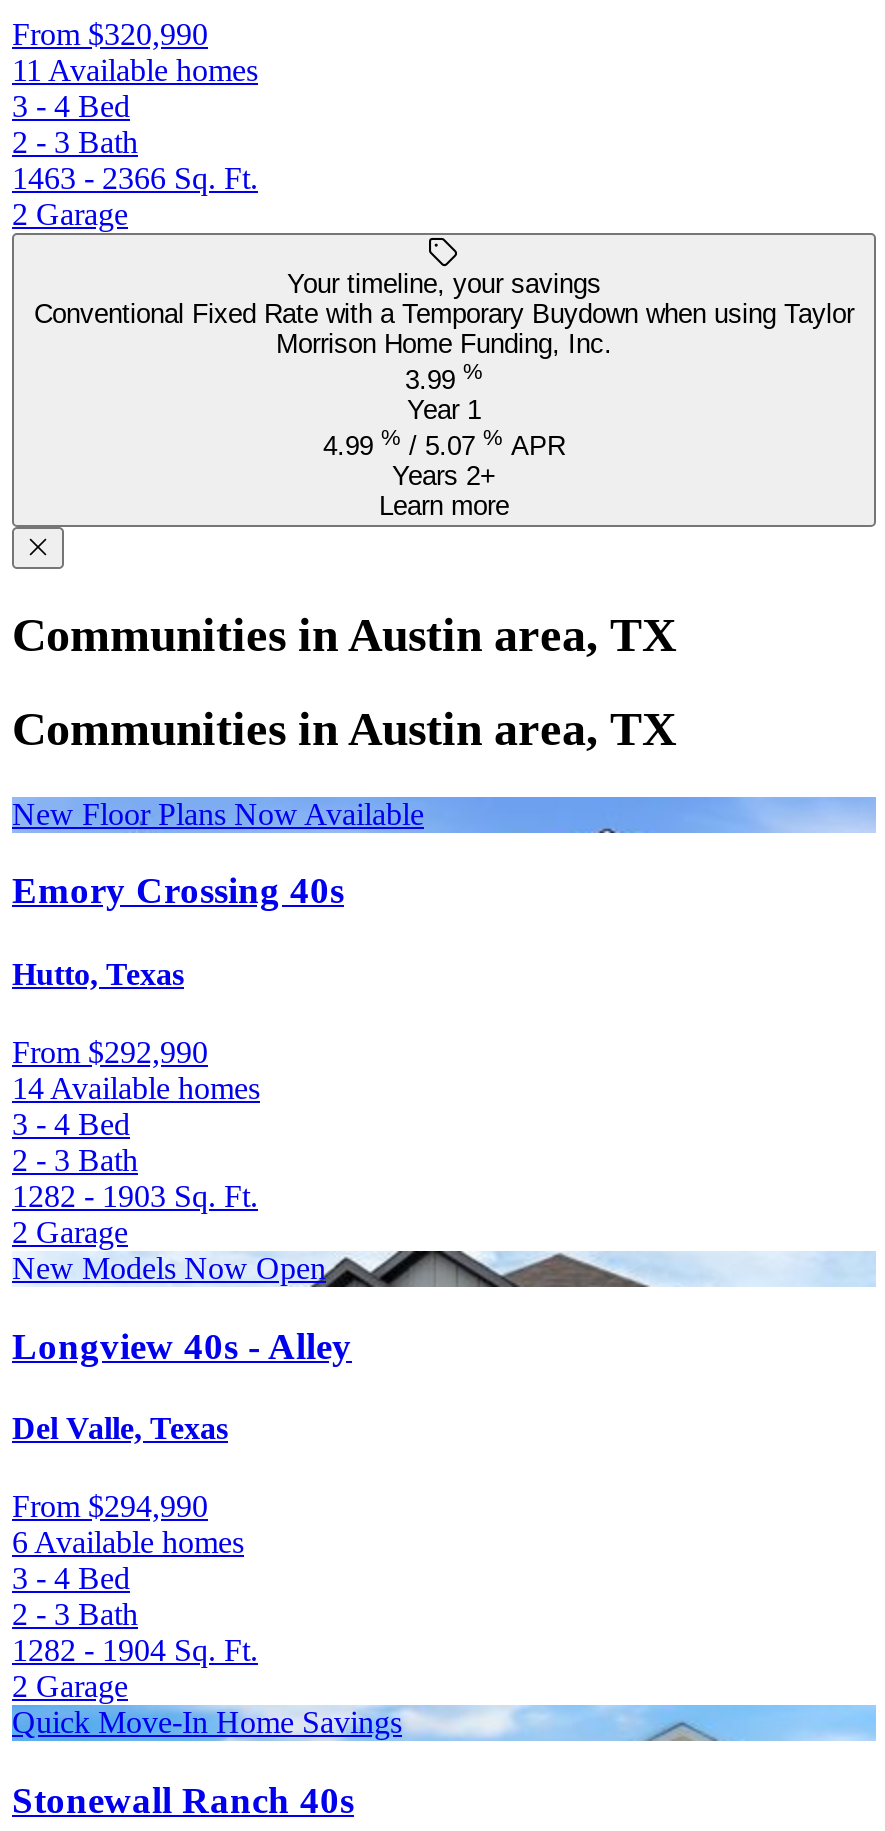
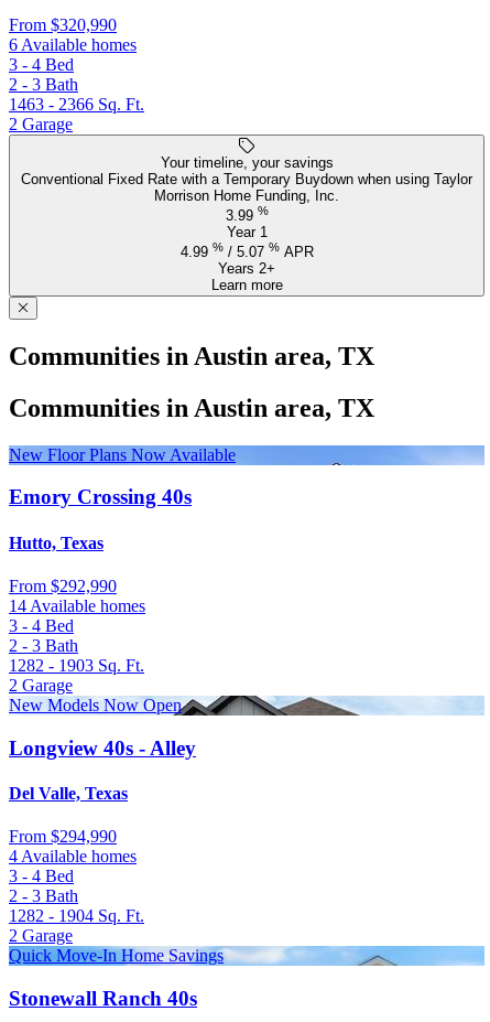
- 11 Available homes

moved up: 6 Available homes

+ 4 Available homes
